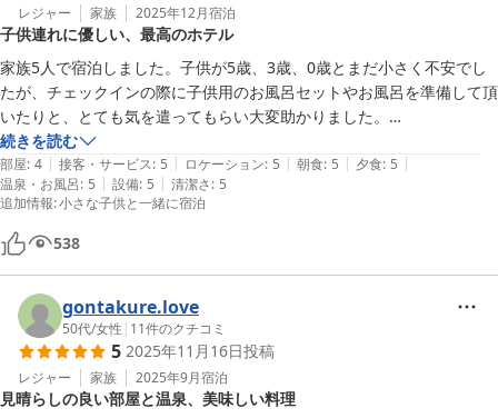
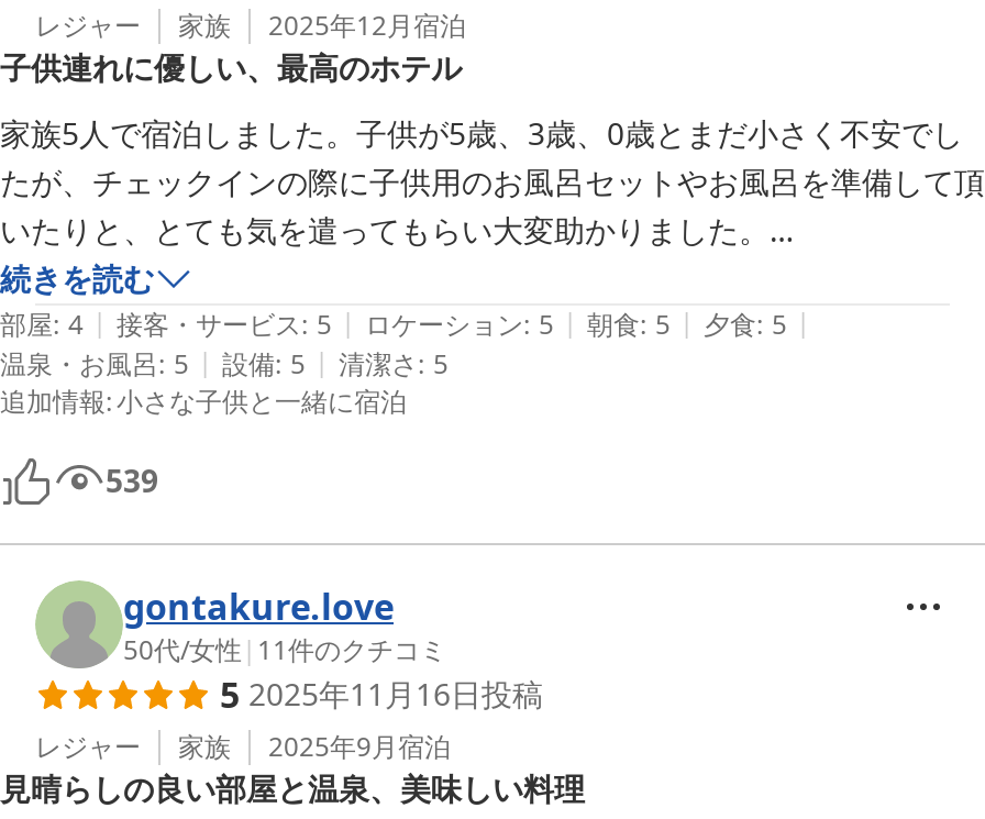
- 538
+ 539
